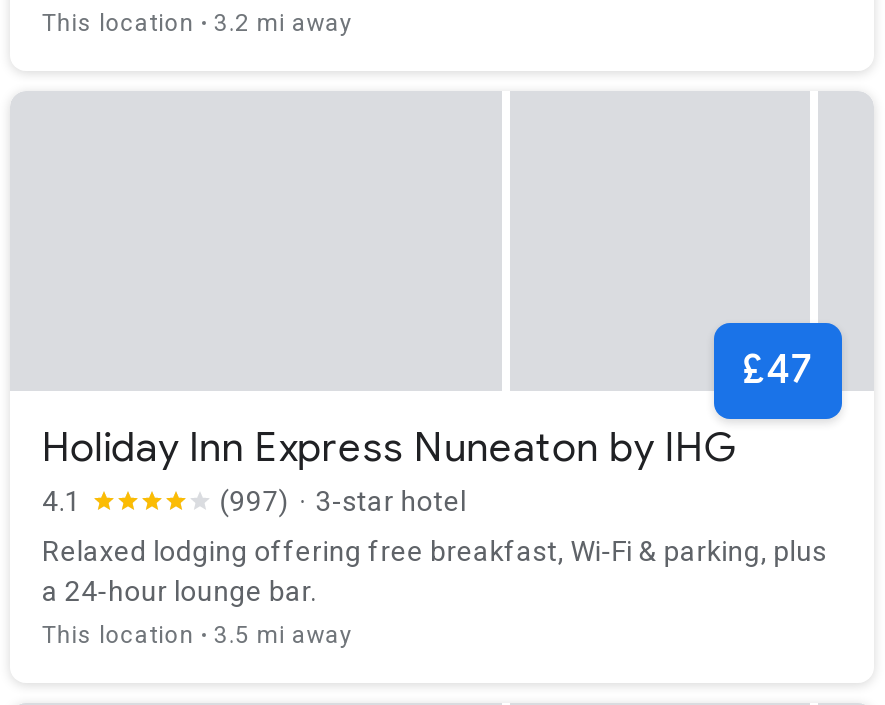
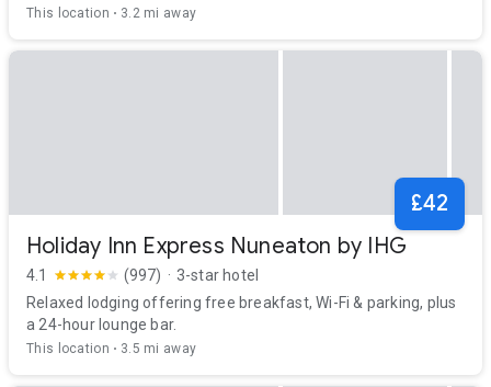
- £47
+ £42
